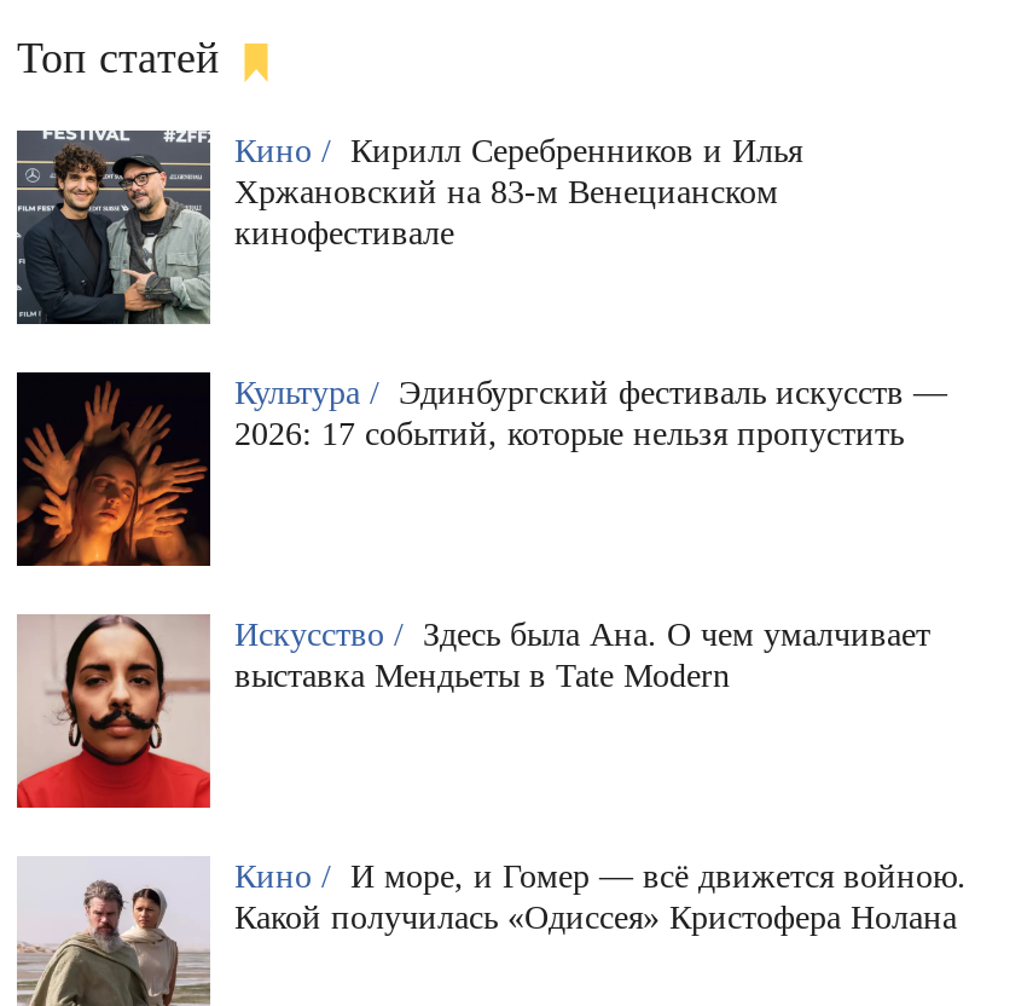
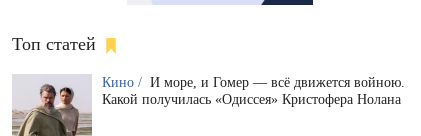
- [image]
- Кино / Кирилл Серебренников и Илья
- Хржановский на 83-м Венецианском
- кинофестивале

- [image]
- Культура / Эдинбургский фестиваль искусств —
- 2026: 17 событий, которые нельзя пропустить

- [image]
- Искусство / Здесь была Ана. О чем умалчивает
- выставка Мендьеты в Tate Modern
